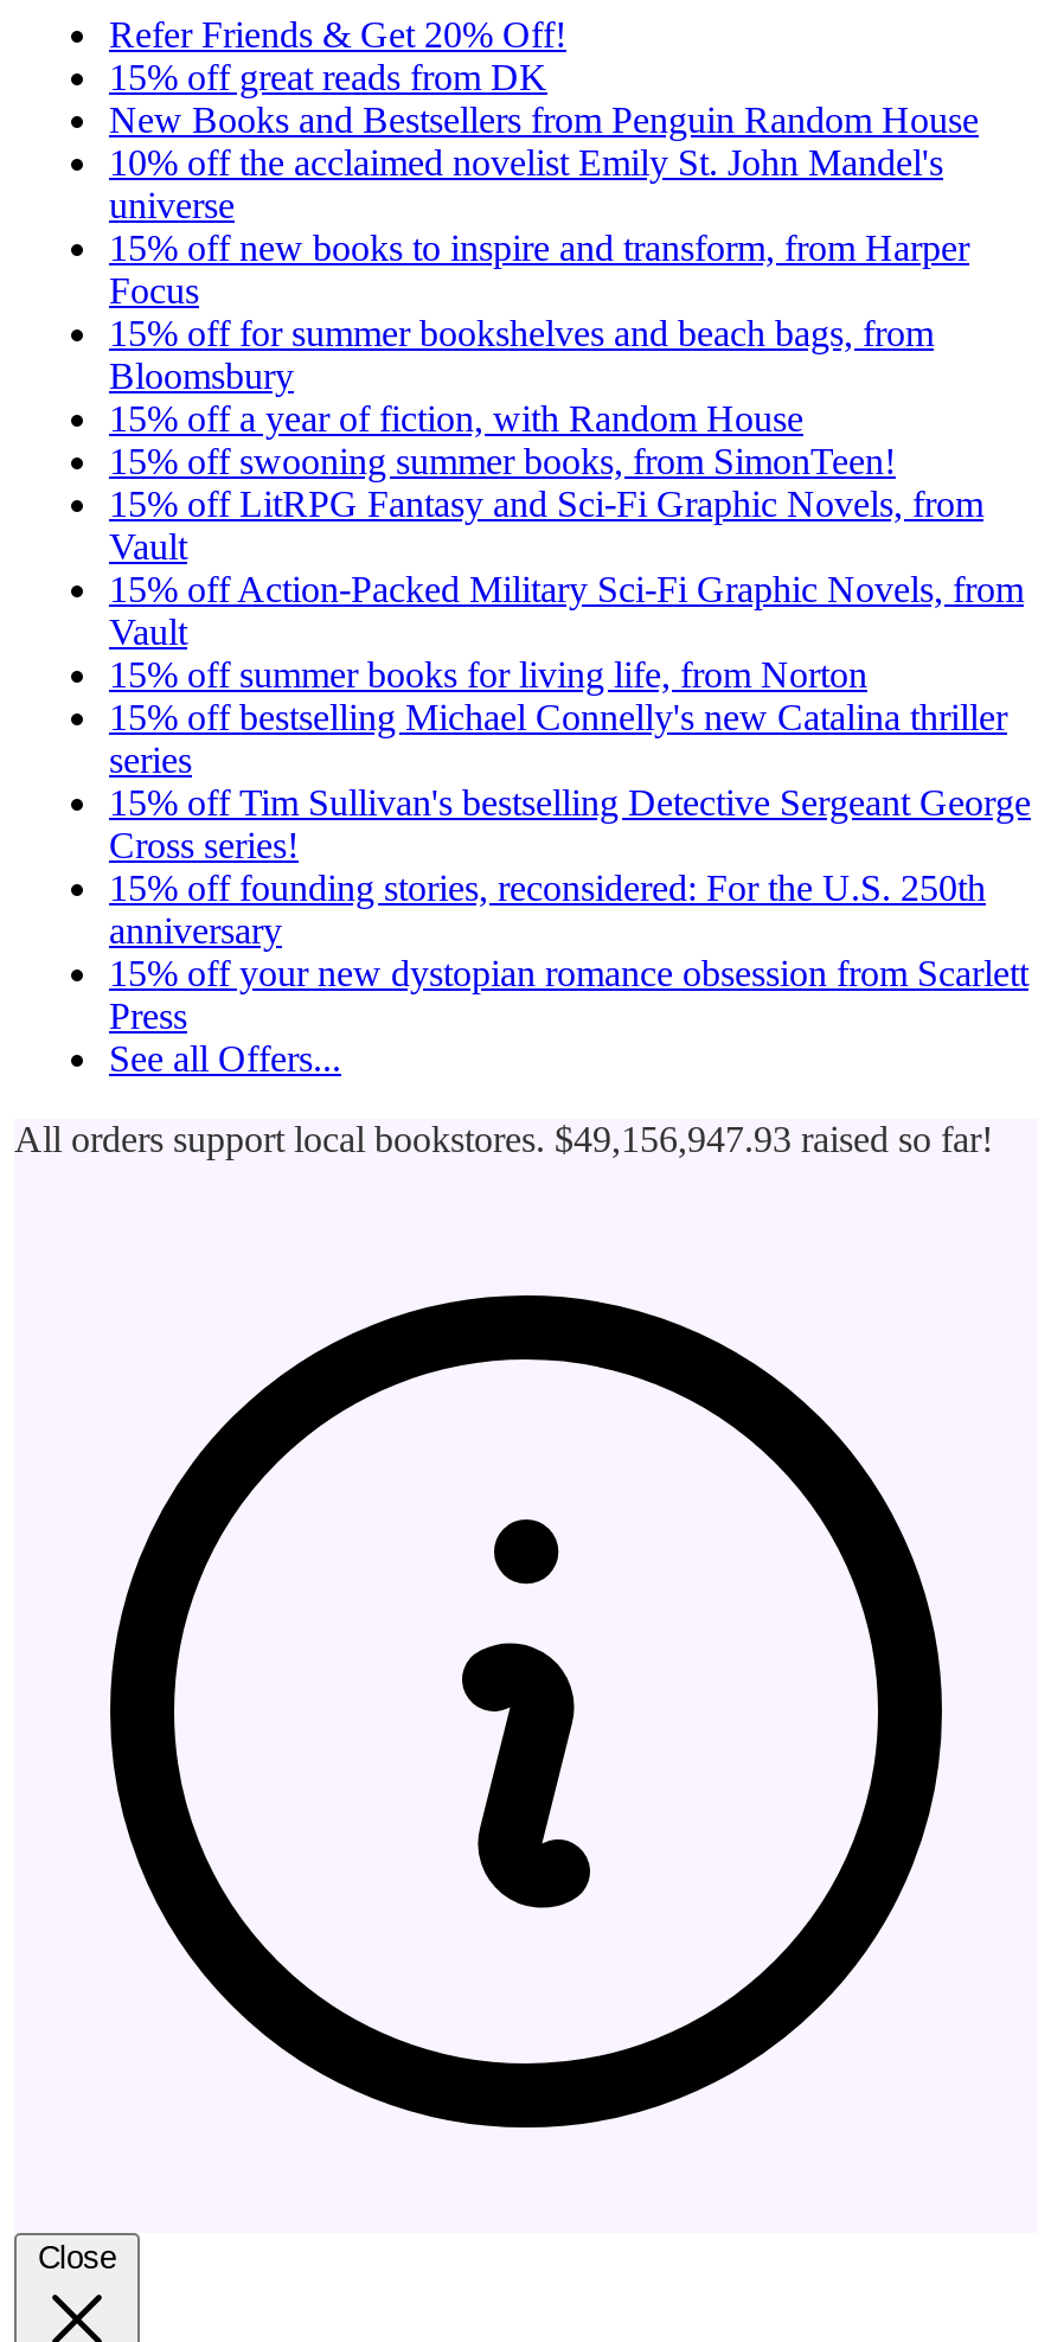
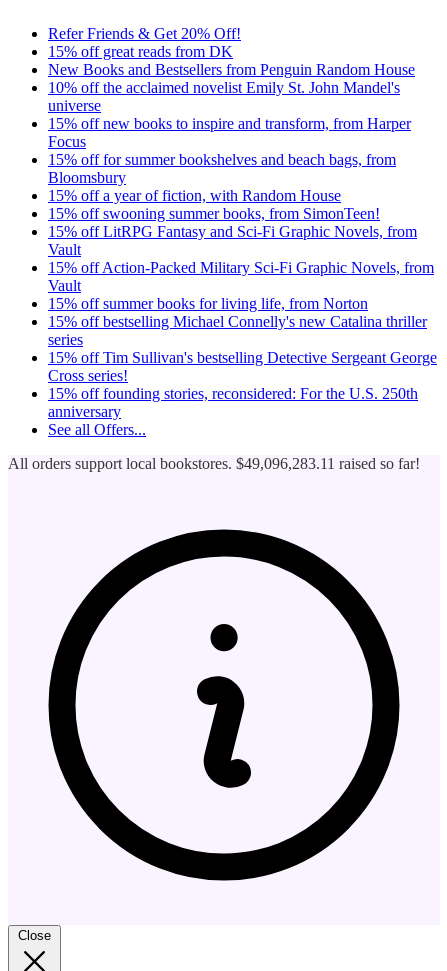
- 15% off your new dystopian romance obsession from Scarlett
- Press

- All orders support local bookstores. $49,156,947.93 raised so far!
+ All orders support local bookstores. $49,096,283.11 raised so far!
